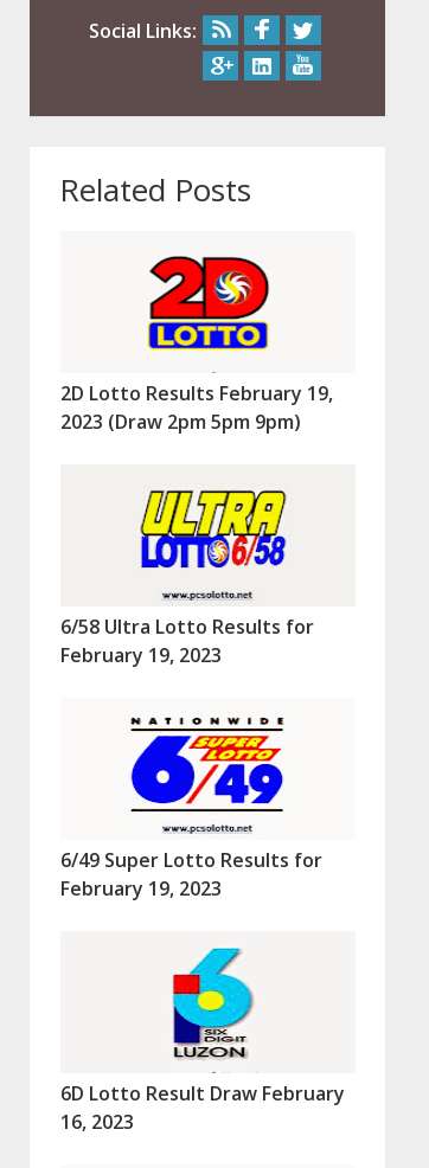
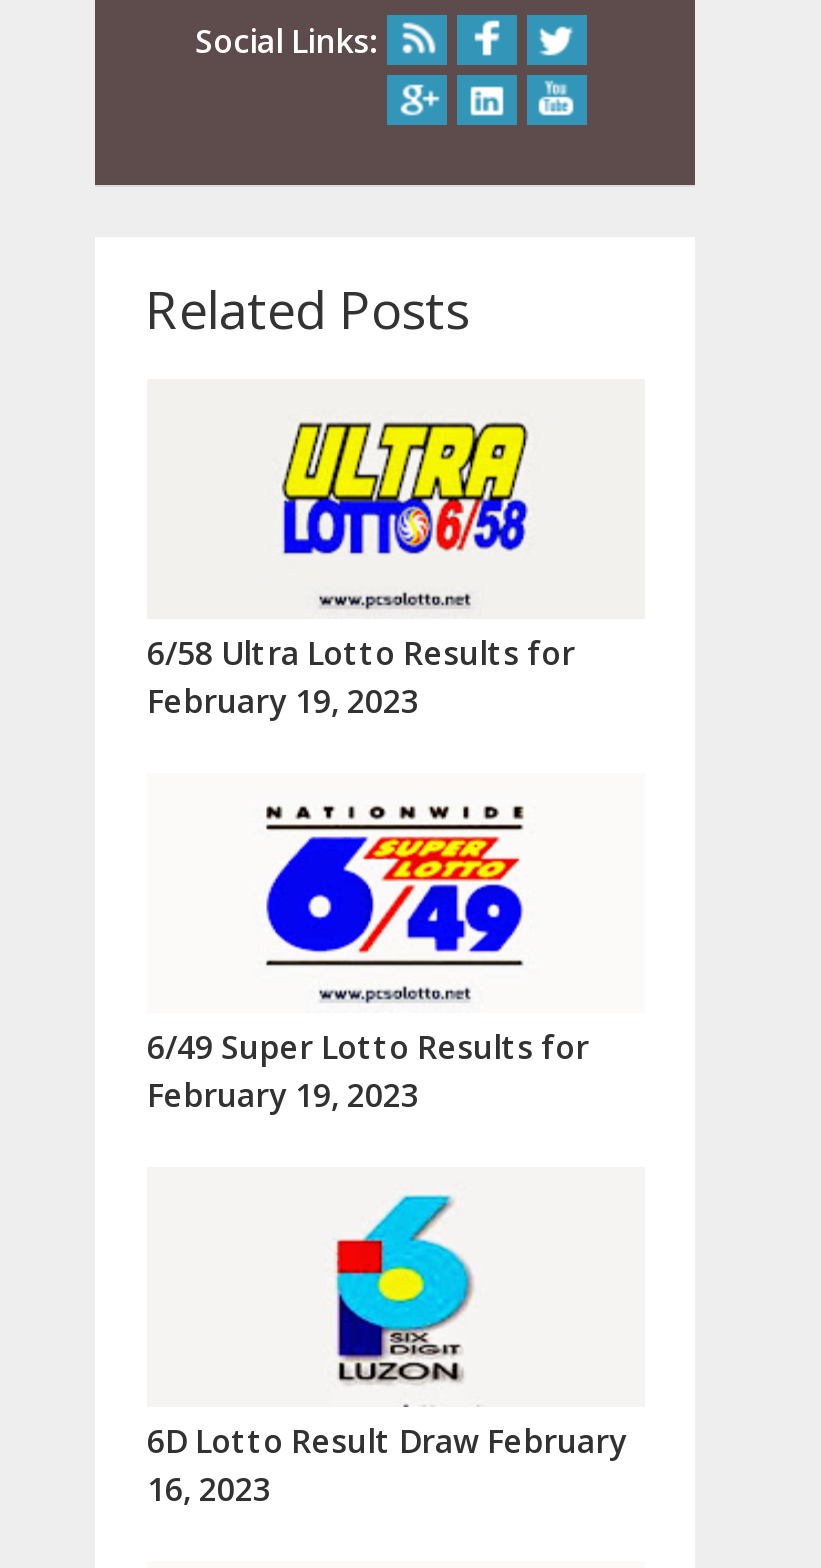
- [image]
- 2D Lotto Results February 19,
- 2023 (Draw 2pm 5pm 9pm)
